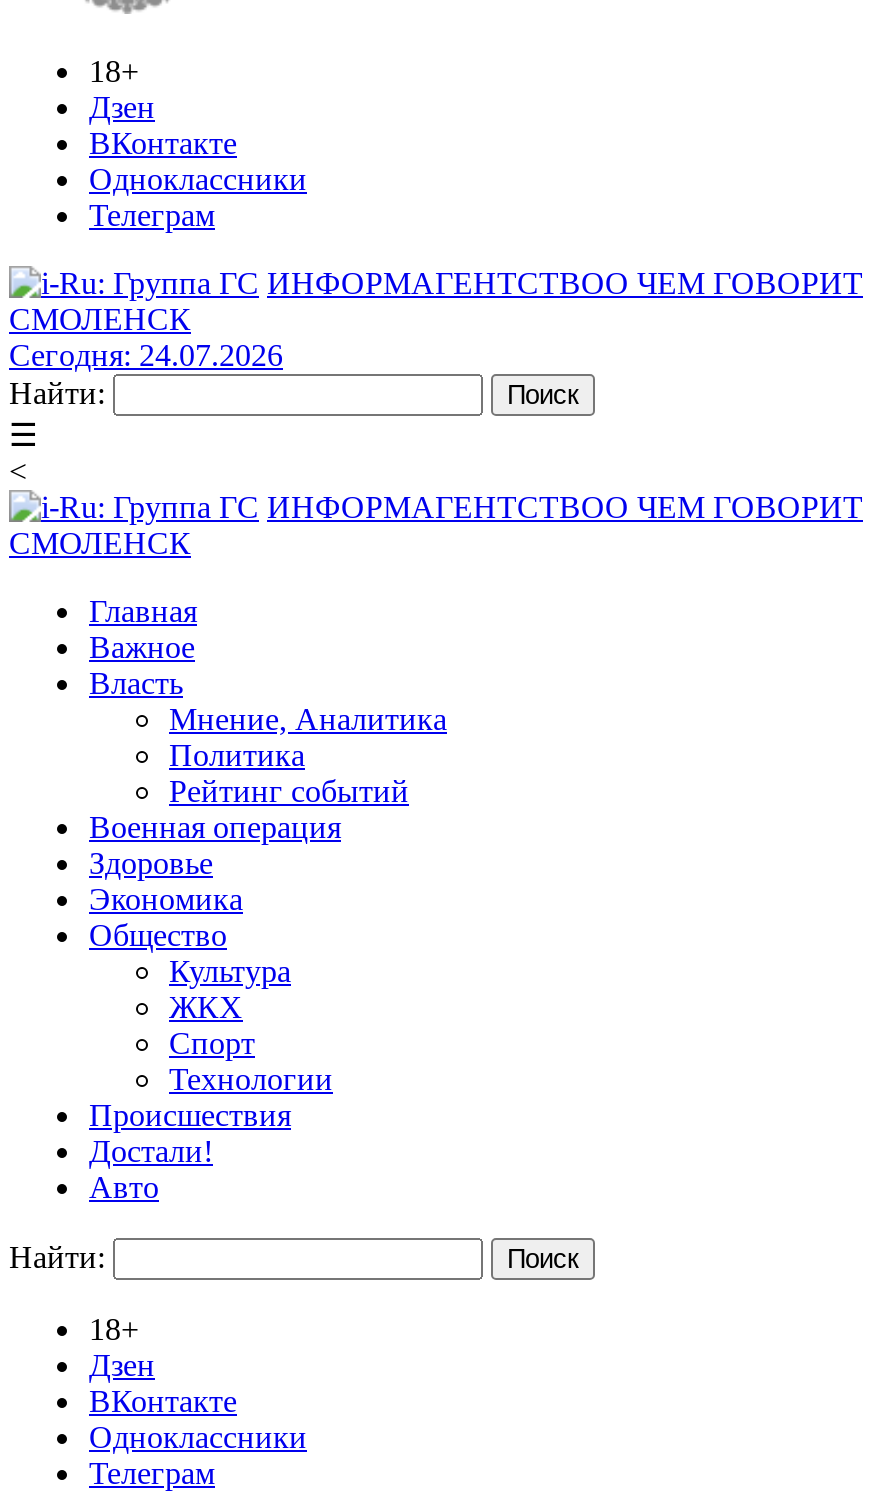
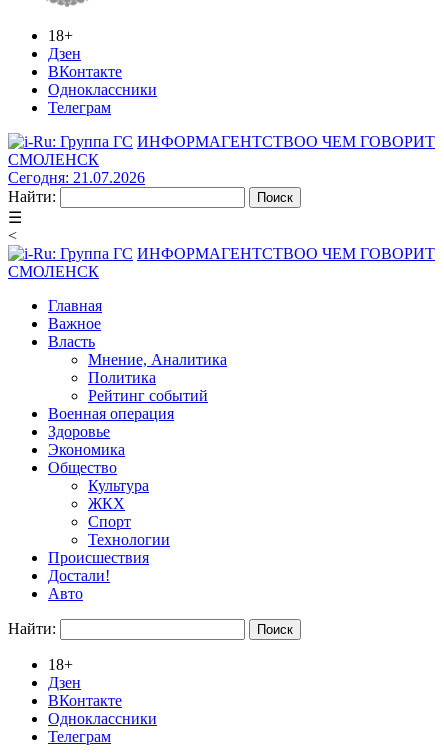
- Сегодня: 24.07.2026
+ Сегодня: 21.07.2026
